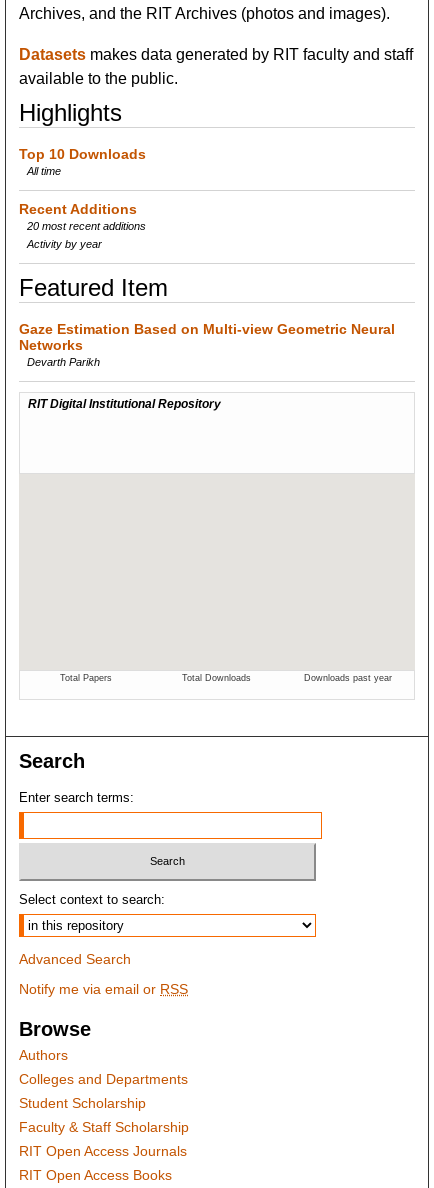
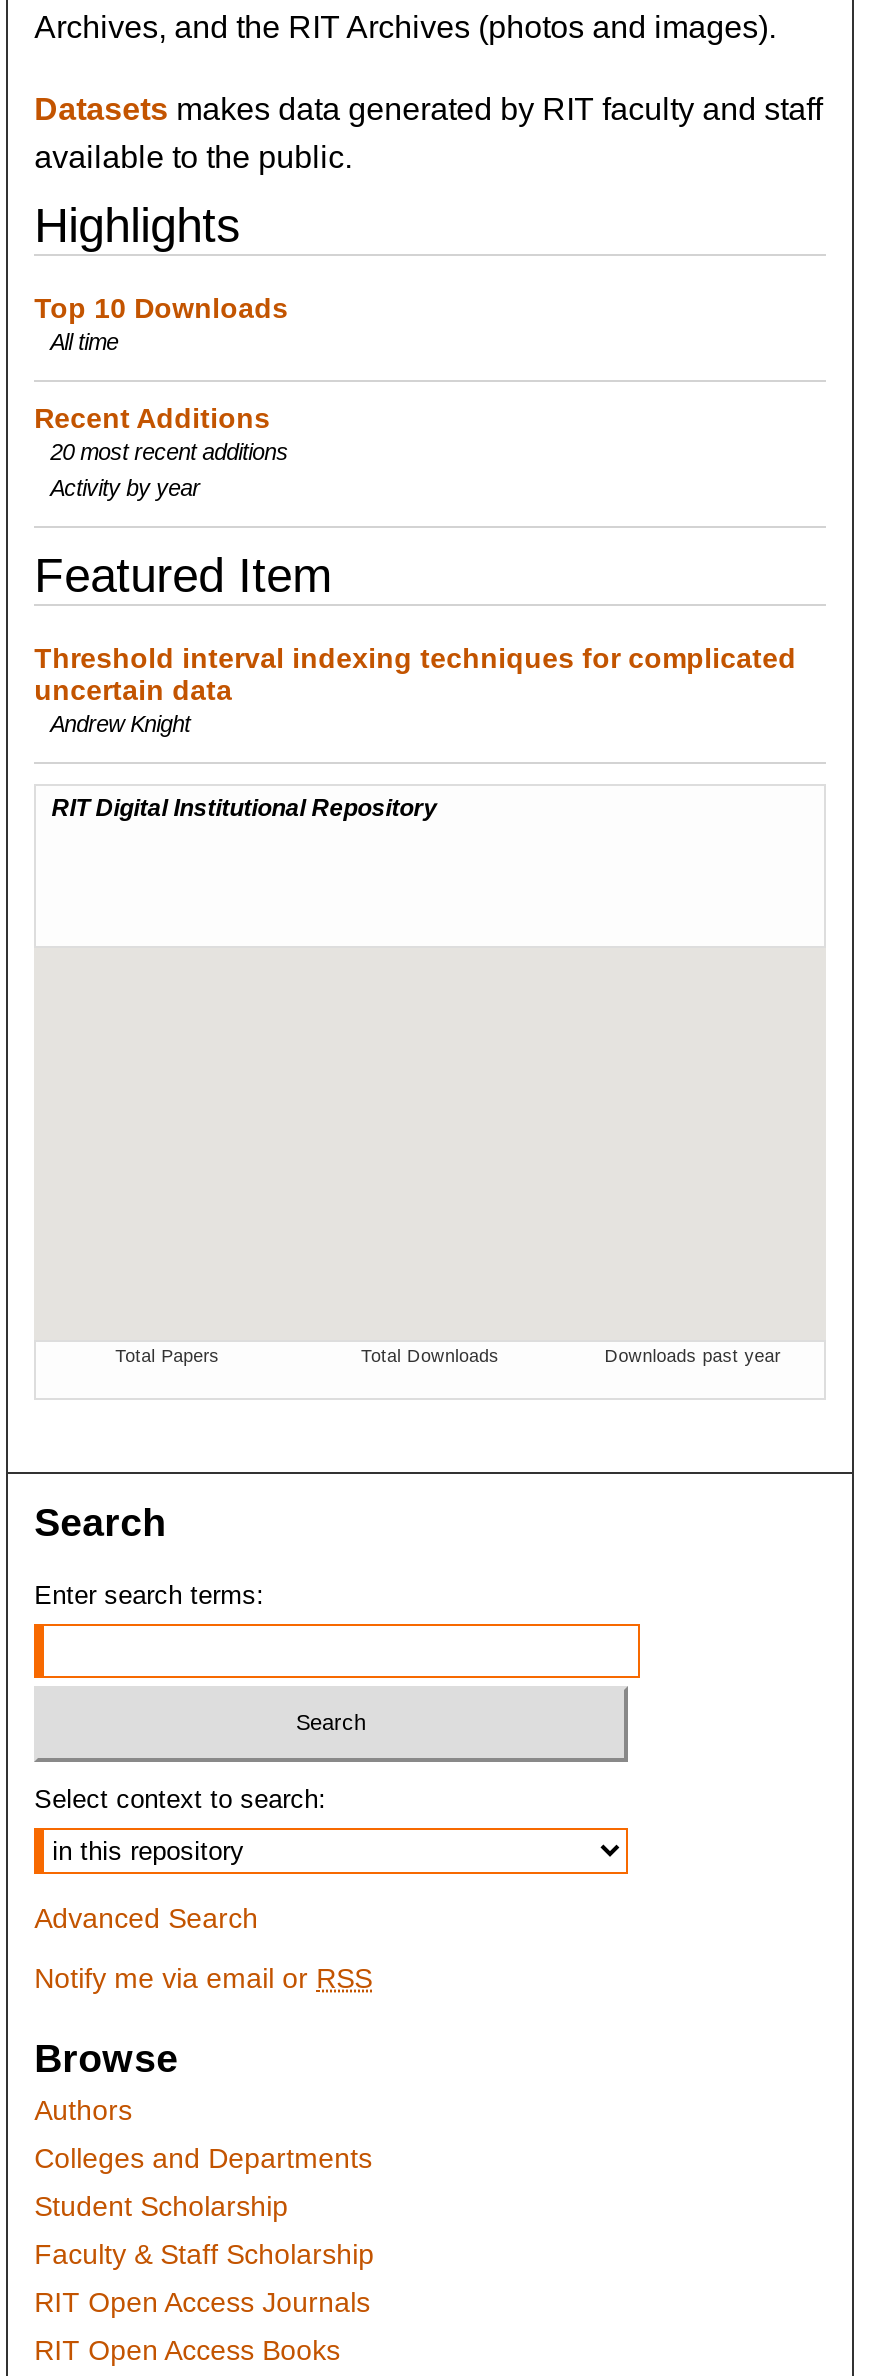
- Gaze Estimation Based on Multi-view Geometric Neural
- Networks
- Devarth Parikh
+ Threshold interval indexing techniques for complicated
+ uncertain data
+ Andrew Knight
